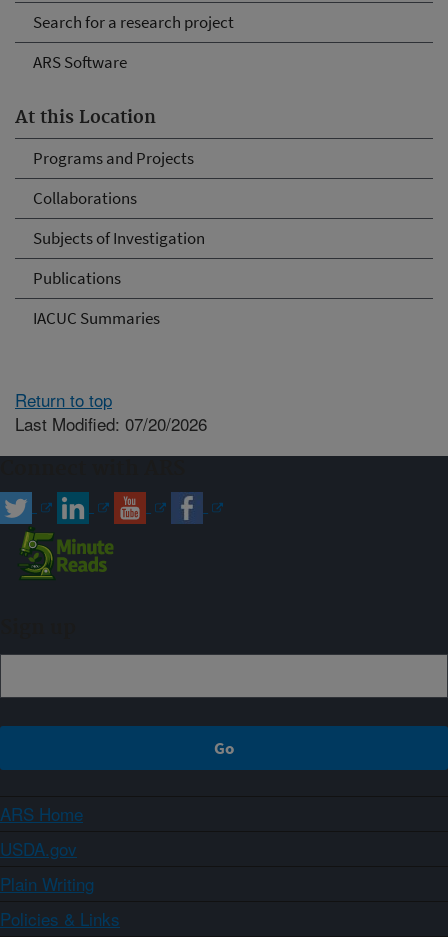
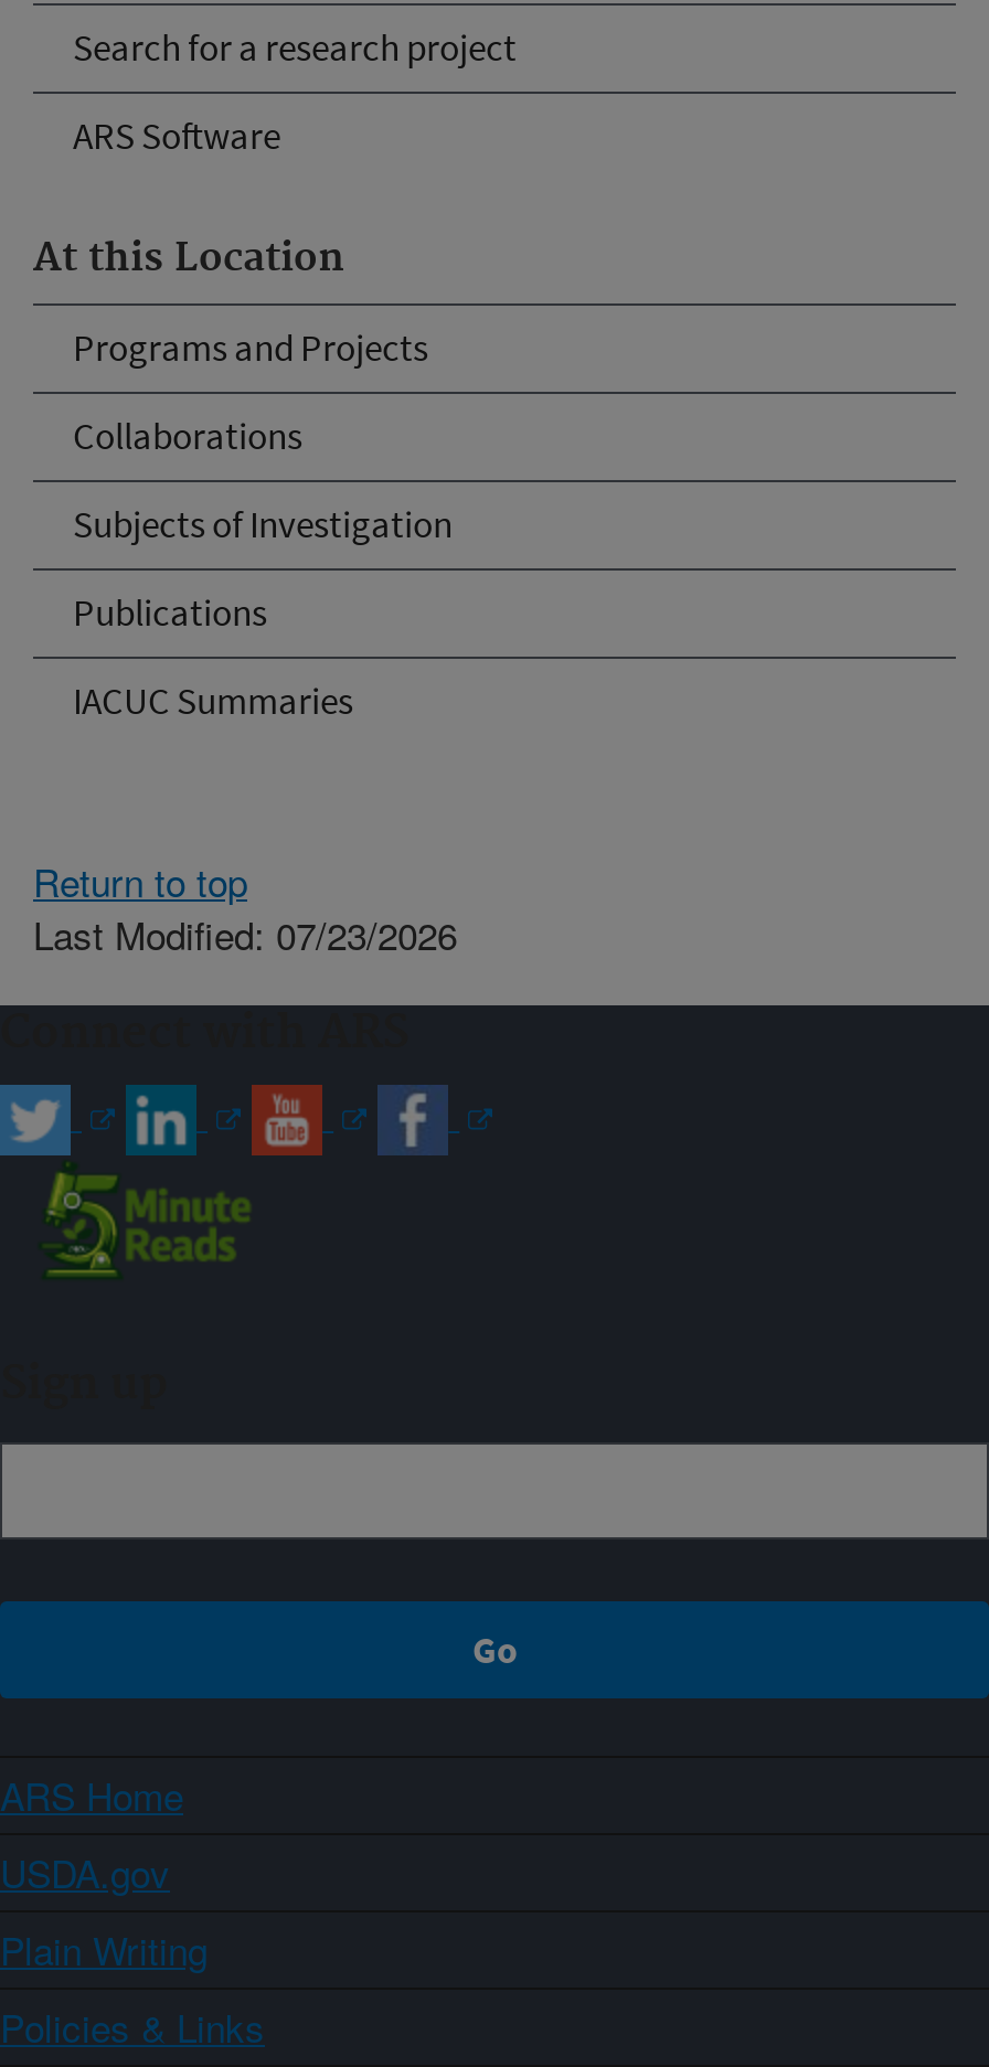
- Last Modified: 07/20/2026
+ Last Modified: 07/23/2026
